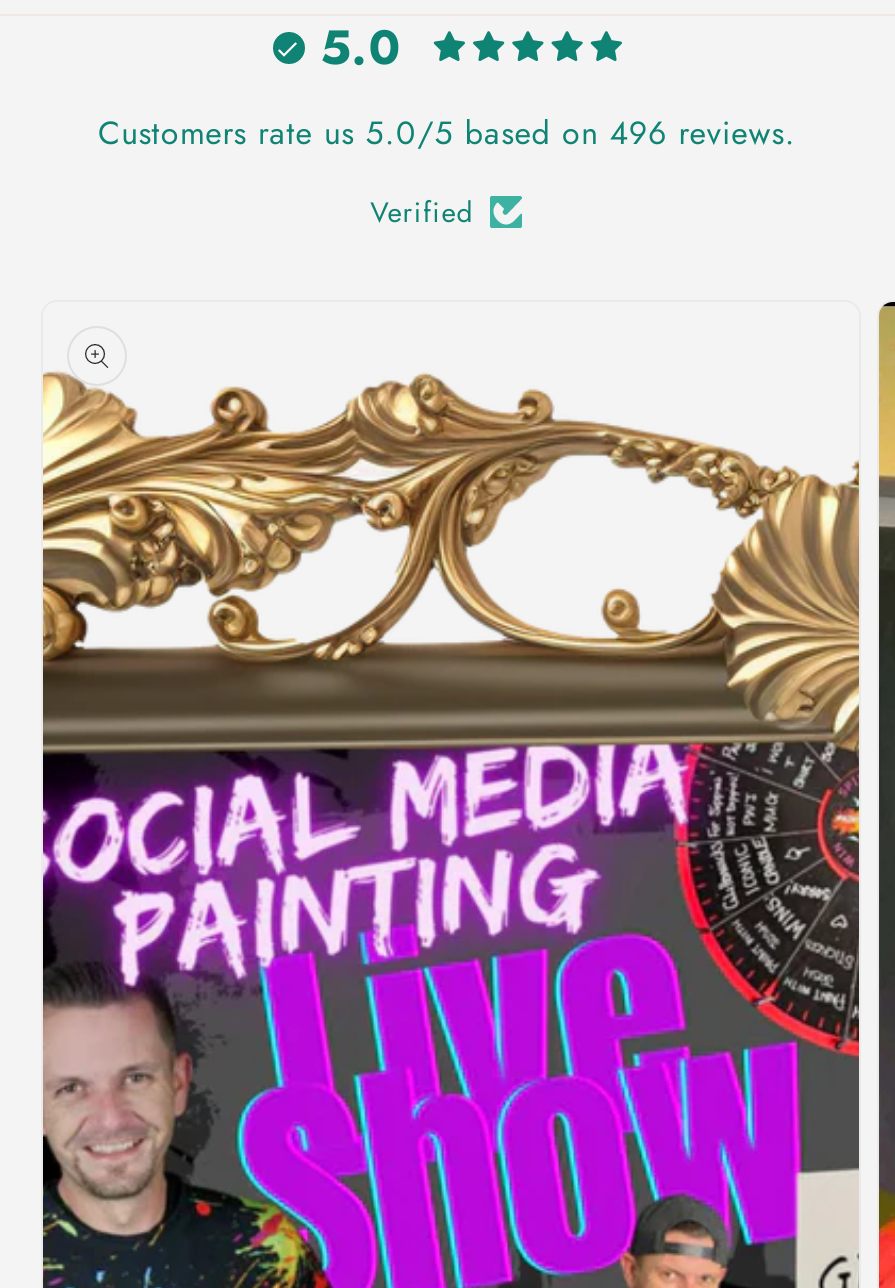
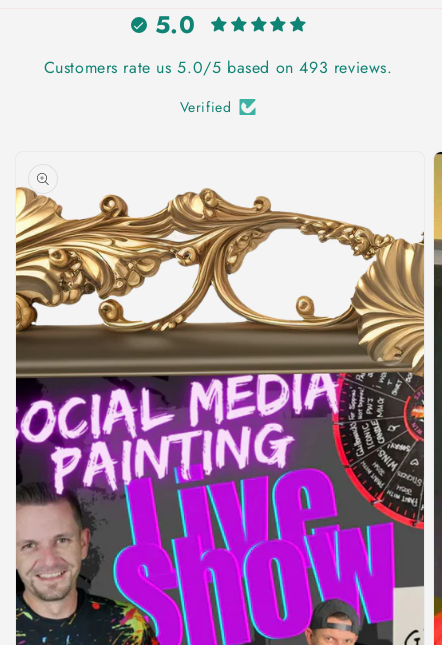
- Customers rate us 5.0/5 based on 496 reviews.
+ Customers rate us 5.0/5 based on 493 reviews.
